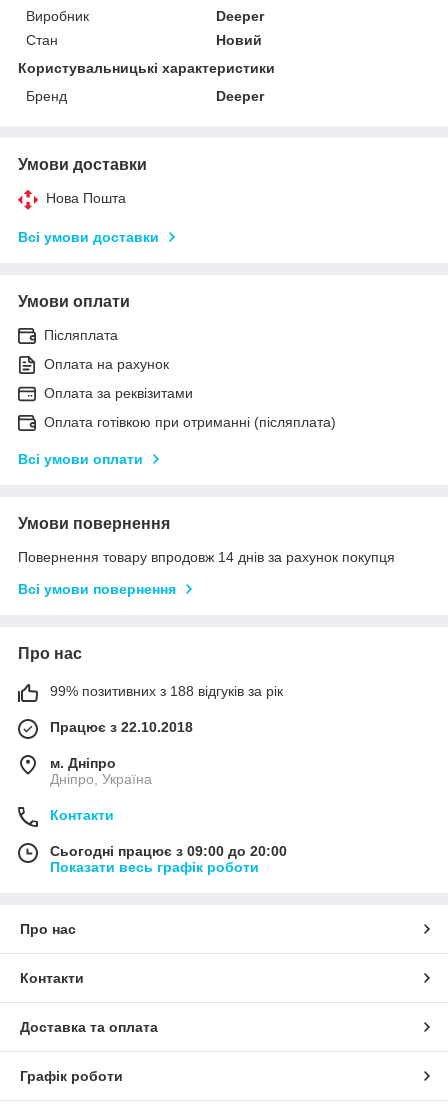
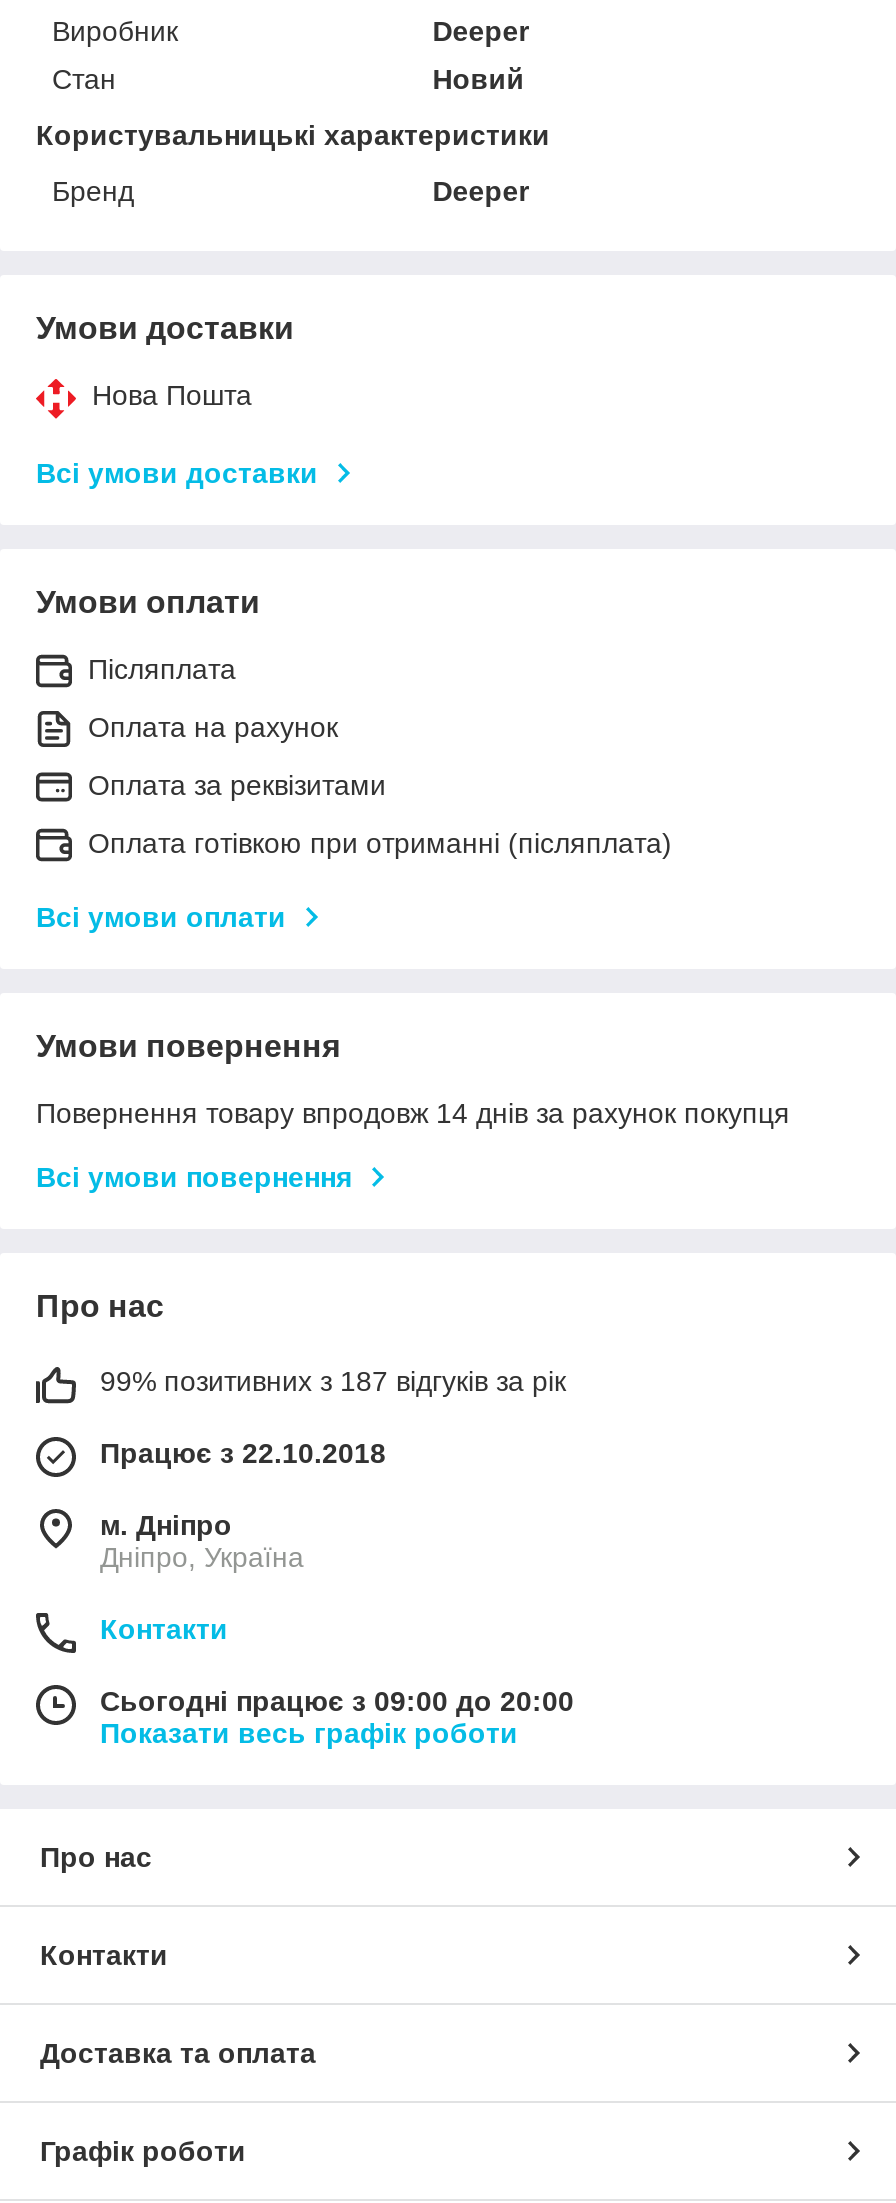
- 99% позитивних з 188 відгуків за рік
+ 99% позитивних з 187 відгуків за рік
